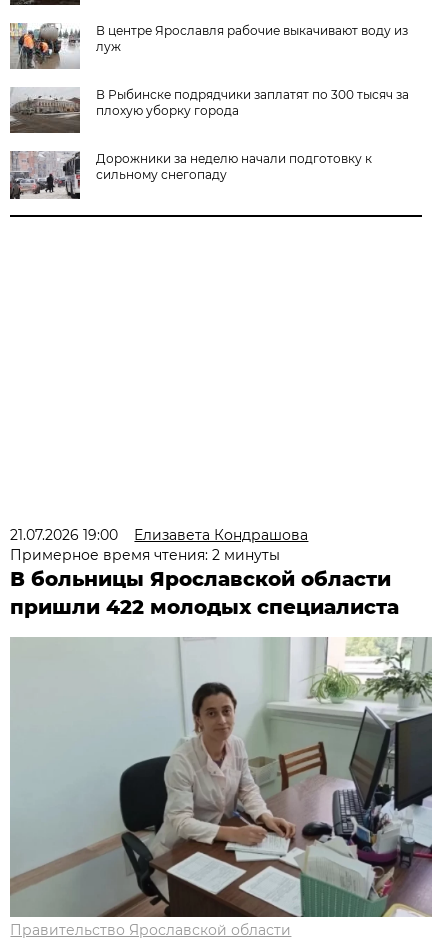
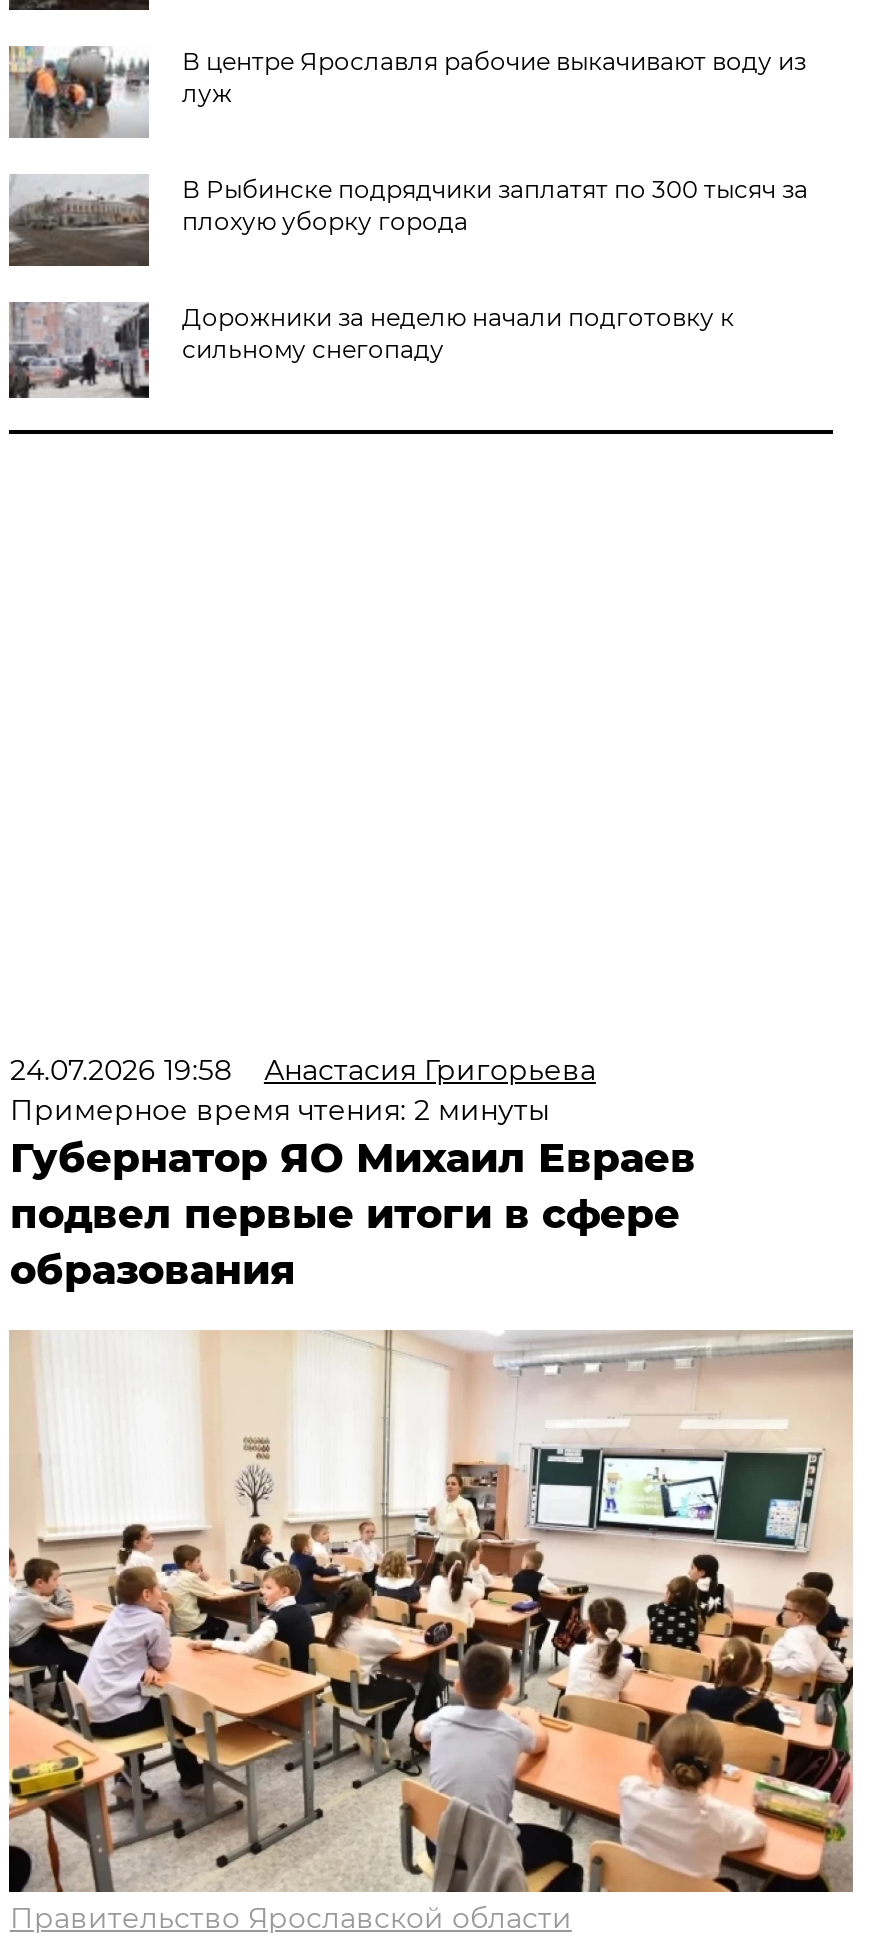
- 21.07.2026 19:00
- Елизавета Кондрашова
+ 24.07.2026 19:58
+ Анастасия Григорьева

- В больницы Ярославской области
- пришли 422 молодых специалиста
+ Губернатор ЯО Михаил Евраев
+ подвел первые итоги в сфере
+ образования

- [image]
+ [image]
